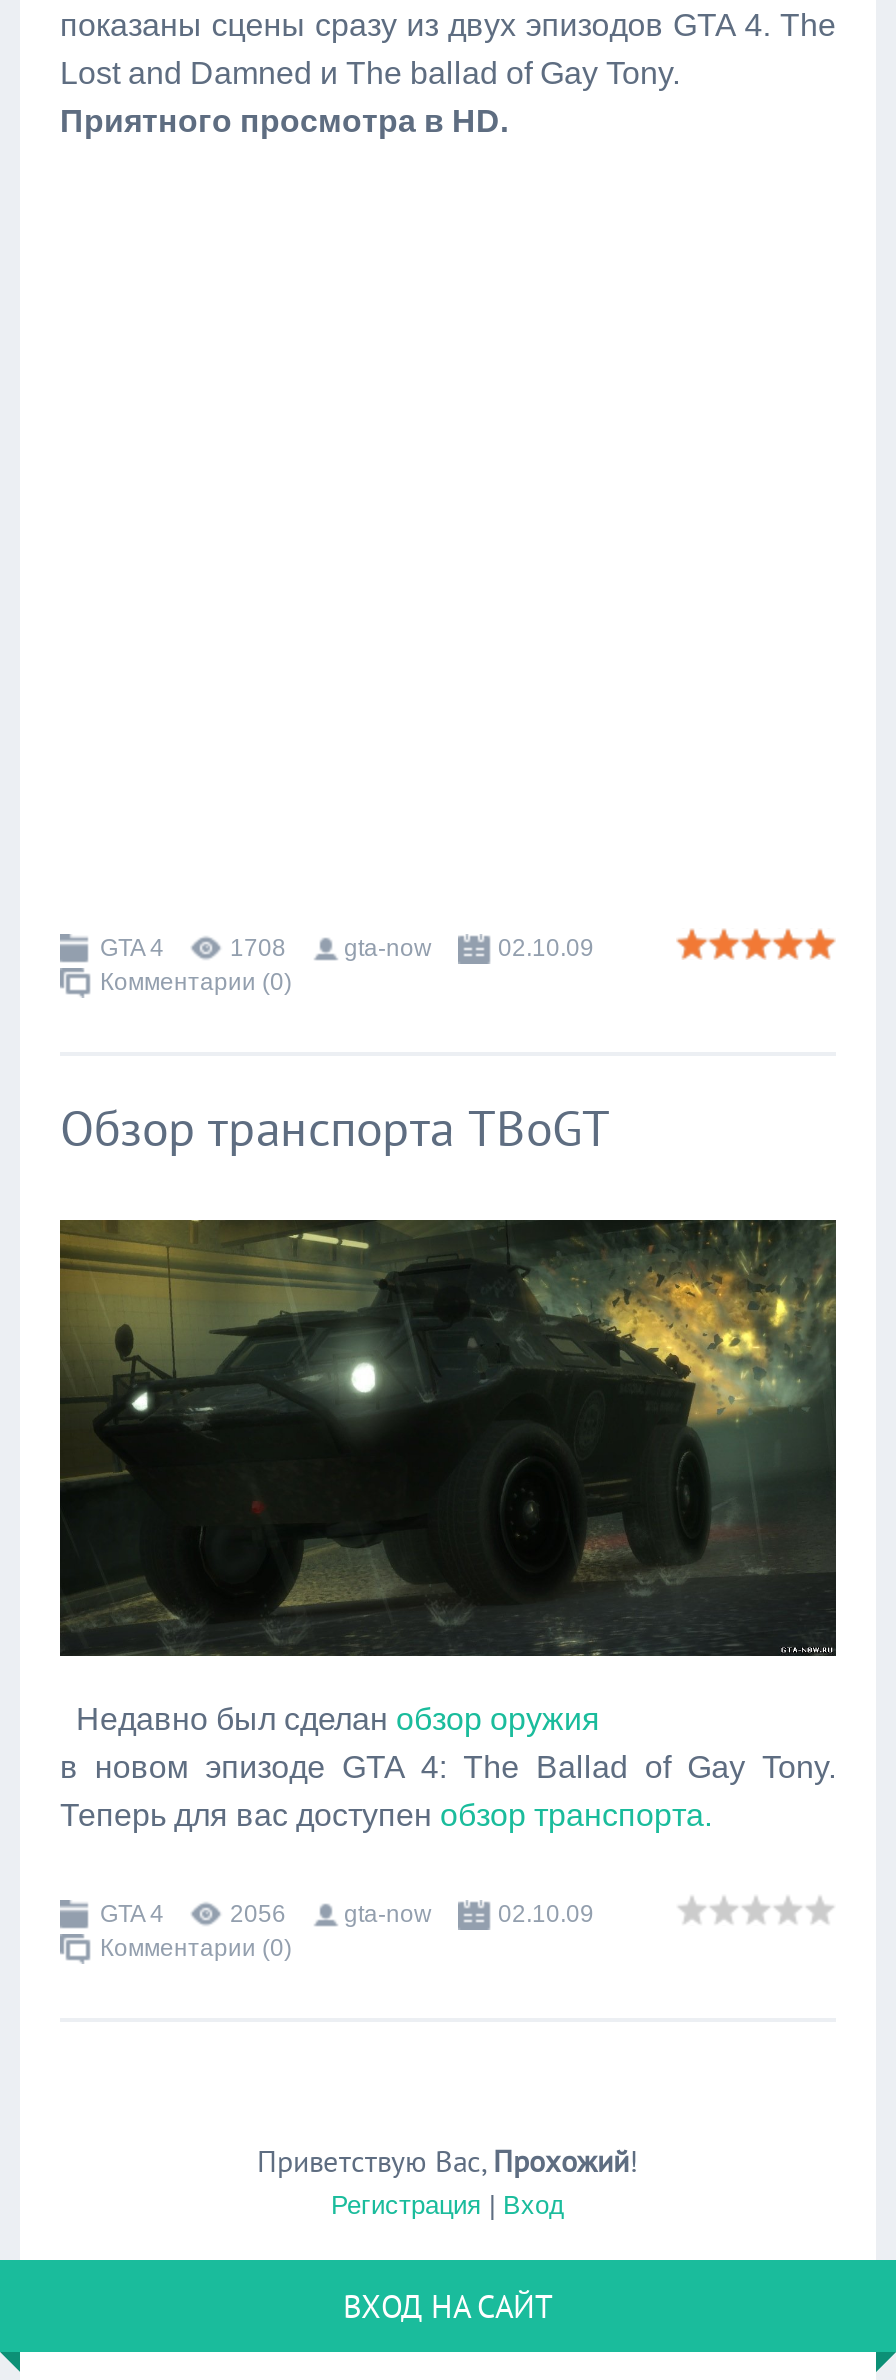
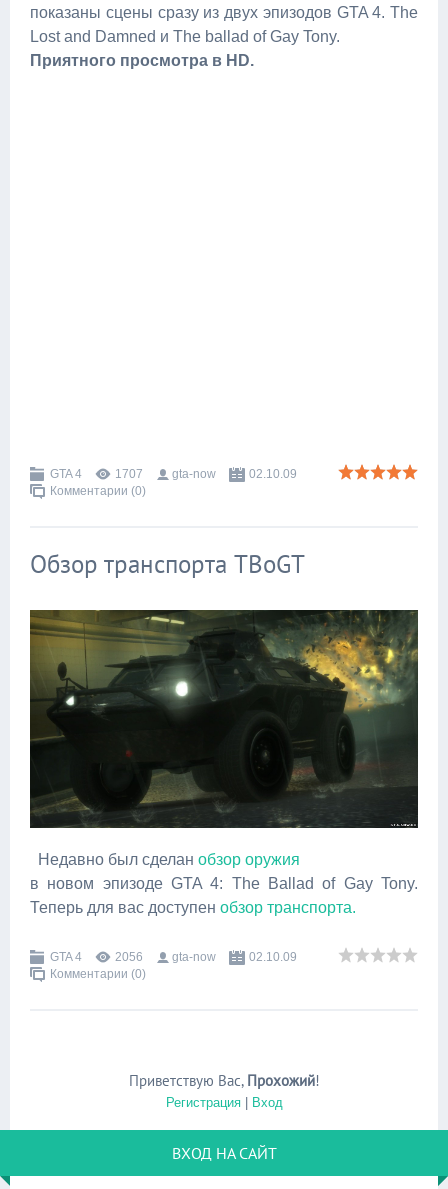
- 1708
+ 1707
